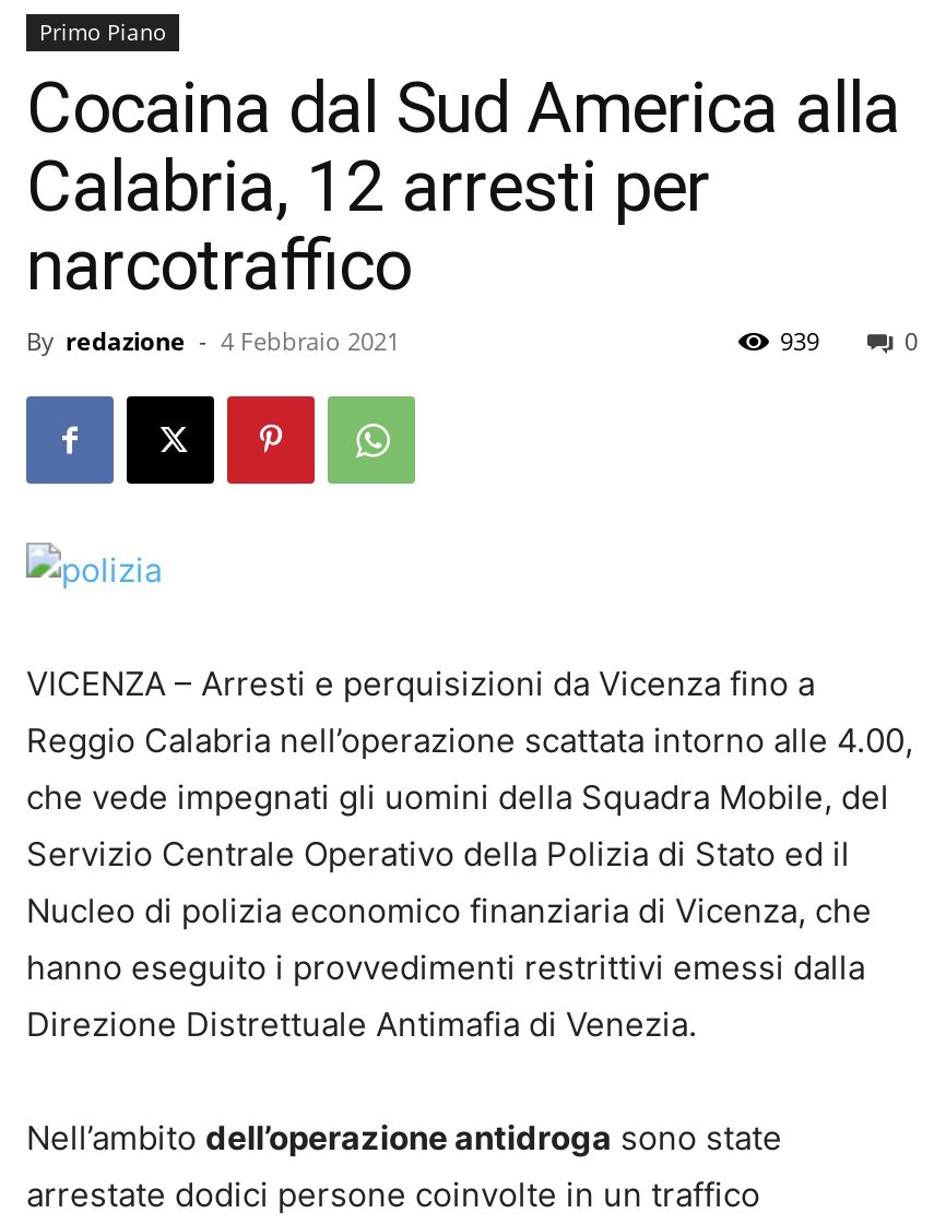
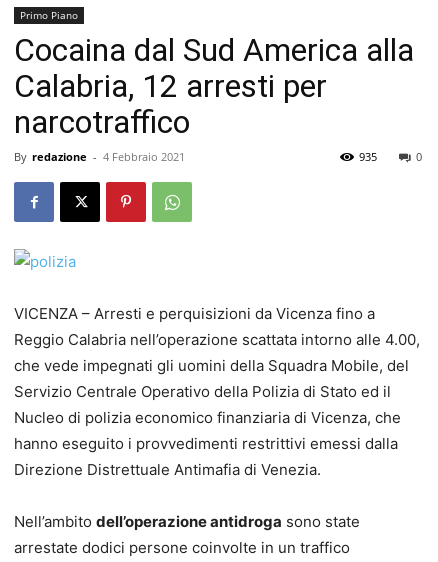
- 939
+ 935
